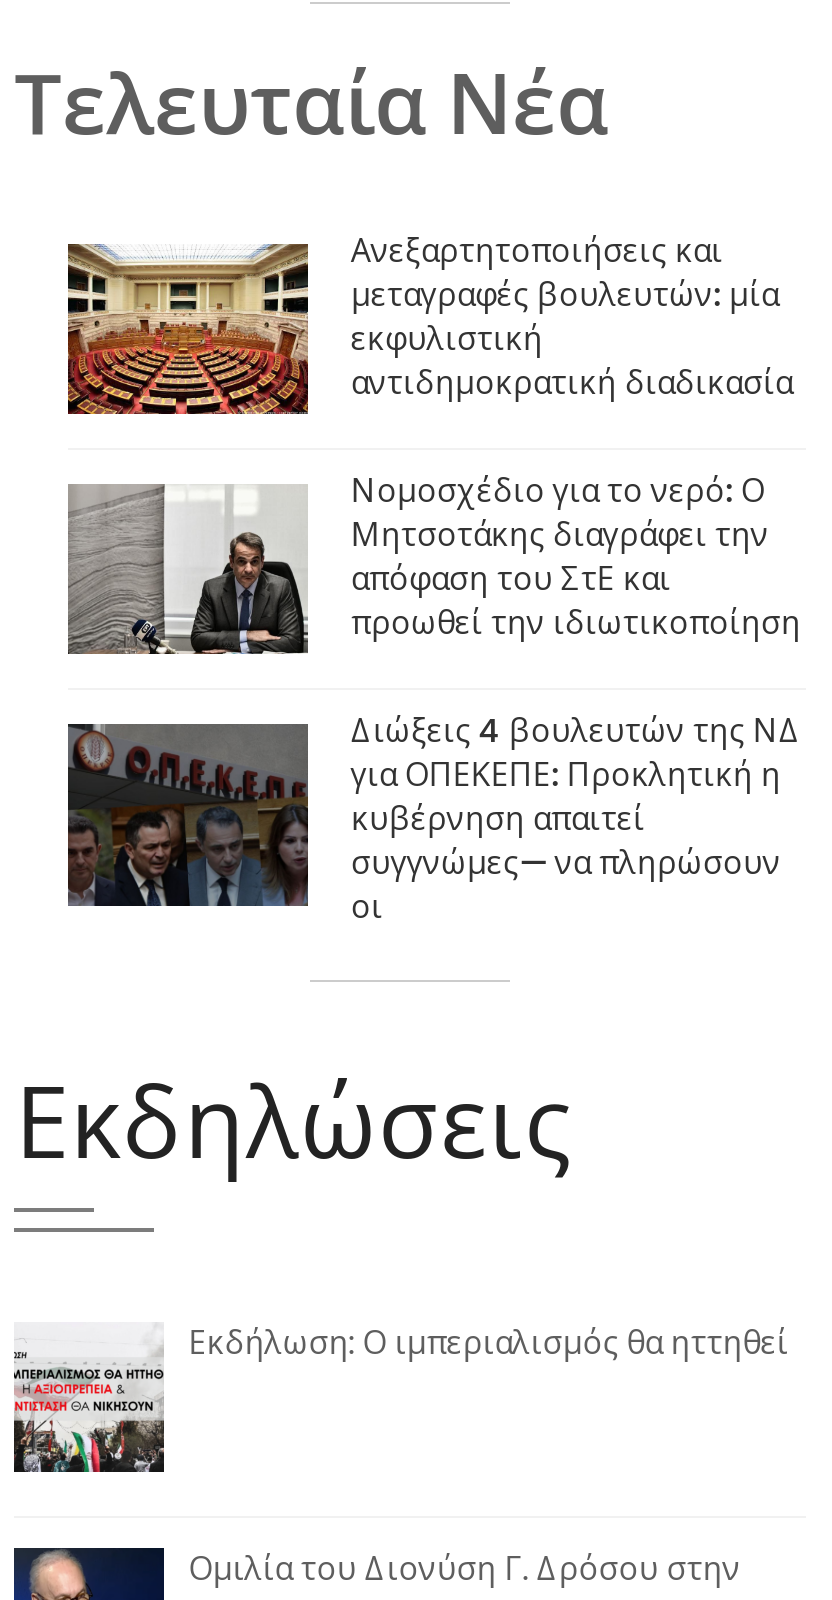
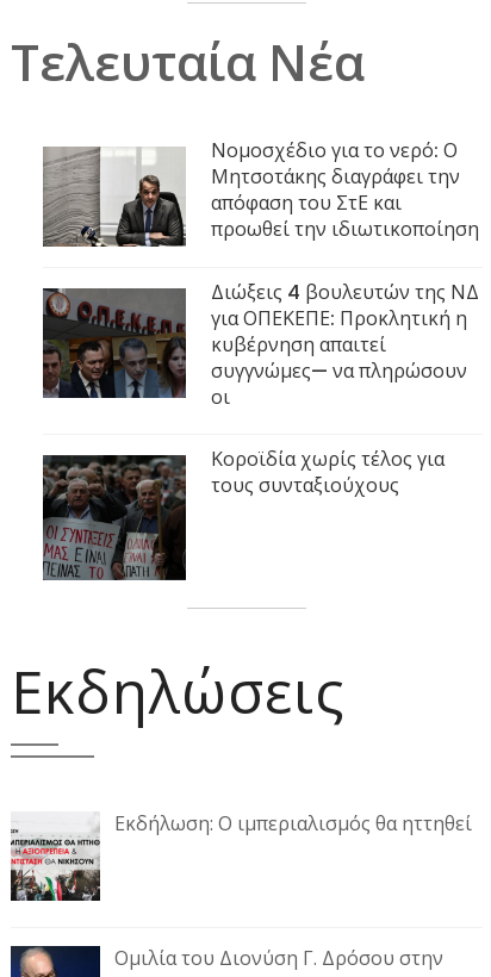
- [image]
- Ανεξαρτητοποιήσεις και
- μεταγραφές βουλευτών: μία
- εκφυλιστική
- αντιδημοκρατική διαδικασία

moved up: [image] | Νομοσχέδιο για το νερό: Ο | Μητσοτάκης διαγράφει την | ... | συγγνώμες— να πληρώσουν | οι

+ [image]
+ Κοροϊδία χωρίς τέλος για
+ τους συνταξιούχους
